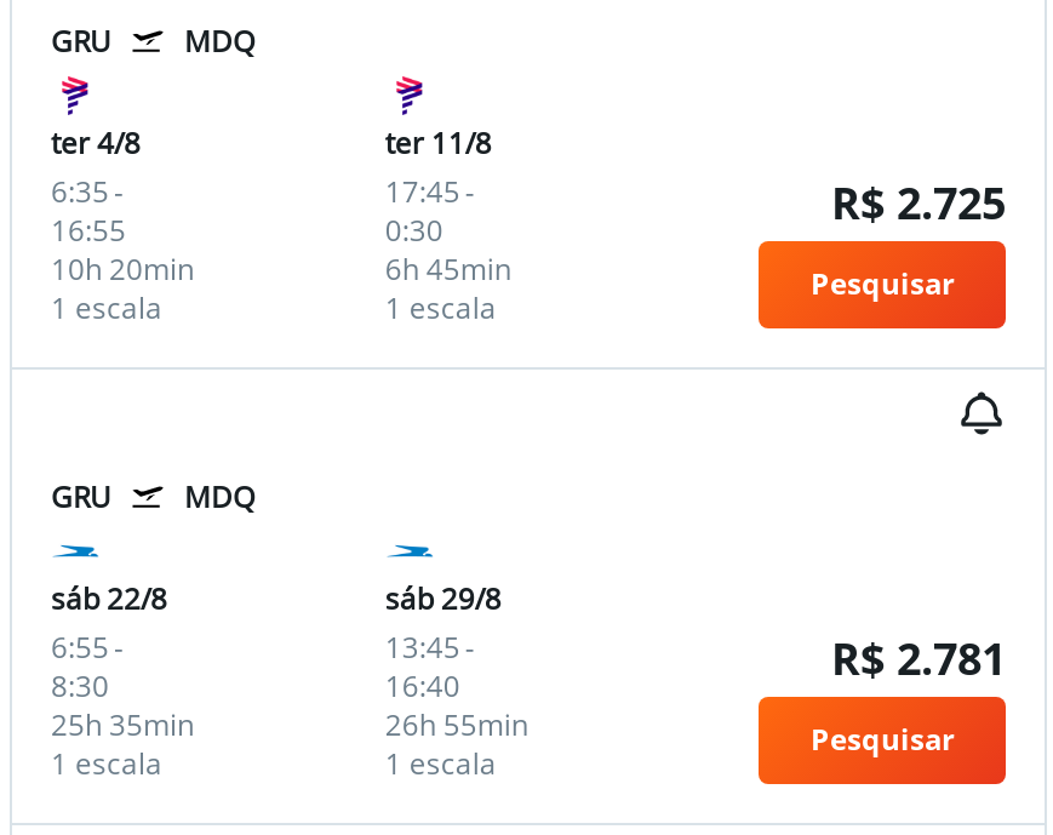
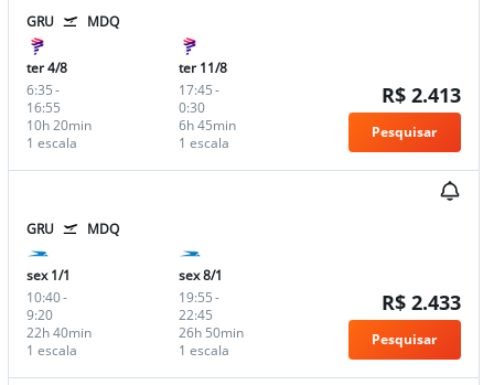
- R$ 2.725
+ R$ 2.413

- sáb 22/8
- 6:55 -
- 8:30
+ sex 1/1
+ 10:40 -
+ 9:20

- sáb 29/8
- 13:45 -
- 16:40
+ sex 8/1
+ 19:55 -
+ 22:45

- R$ 2.781
+ R$ 2.433

- 25h 35min
+ 22h 40min

- 26h 55min
+ 26h 50min
